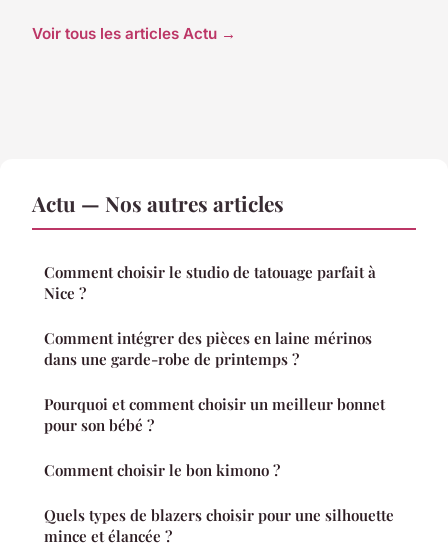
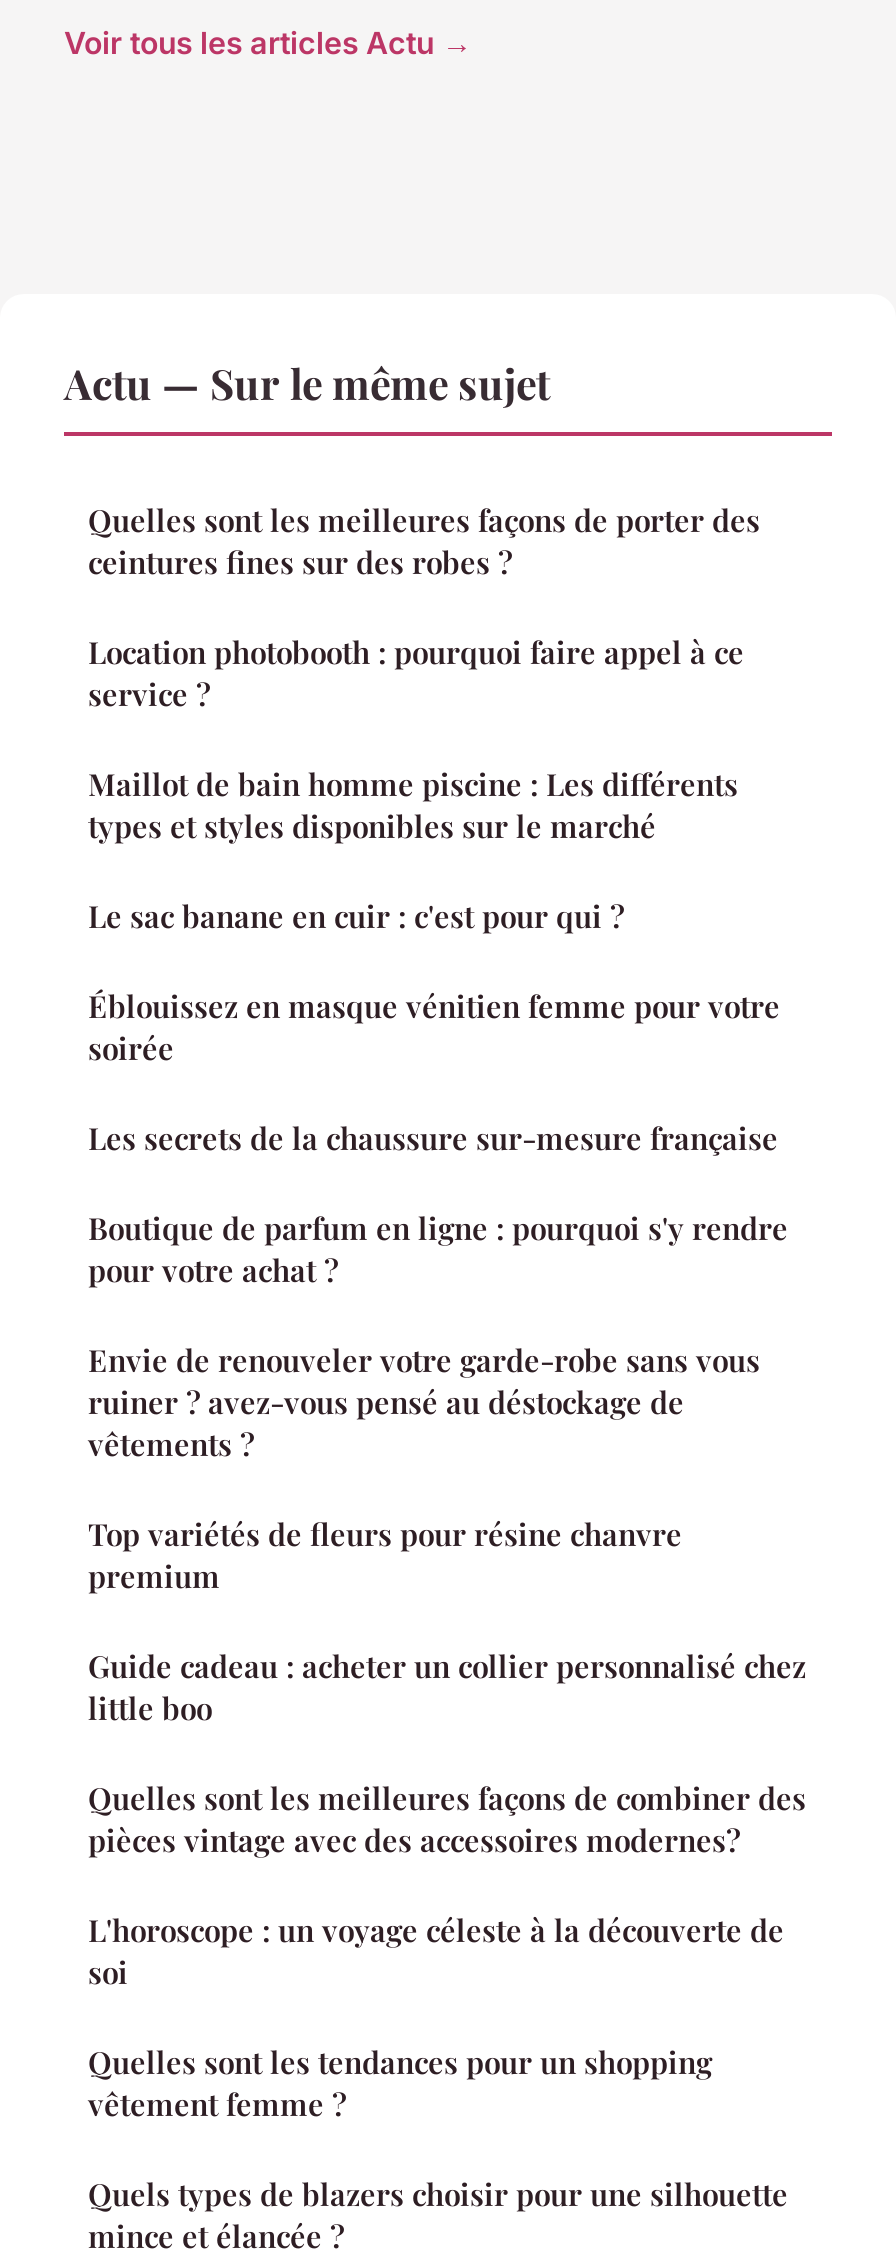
- Actu — Nos autres articles
- Comment choisir le studio de tatouage parfait à
- Nice ?
- Comment intégrer des pièces en laine mérinos
- dans une garde-robe de printemps ?
- Pourquoi et comment choisir un meilleur bonnet
- pour son bébé ?
- Comment choisir le bon kimono ?
+ Actu — Sur le même sujet
+ Quelles sont les meilleures façons de porter des
+ ceintures fines sur des robes ?
+ Location photobooth : pourquoi faire appel à ce
+ service ?
+ Maillot de bain homme piscine : Les différents
+ types et styles disponibles sur le marché
+ Le sac banane en cuir : c'est pour qui ?
+ Éblouissez en masque vénitien femme pour votre
+ soirée
+ Les secrets de la chaussure sur-mesure française
+ Boutique de parfum en ligne : pourquoi s'y rendre
+ pour votre achat ?
+ Envie de renouveler votre garde-robe sans vous
+ ruiner ? avez-vous pensé au déstockage de
+ vêtements ?
+ Top variétés de fleurs pour résine chanvre
+ premium
+ Guide cadeau : acheter un collier personnalisé chez
+ little boo
+ Quelles sont les meilleures façons de combiner des
+ pièces vintage avec des accessoires modernes?
+ L'horoscope : un voyage céleste à la découverte de
+ soi
+ Quelles sont les tendances pour un shopping
+ vêtement femme ?
